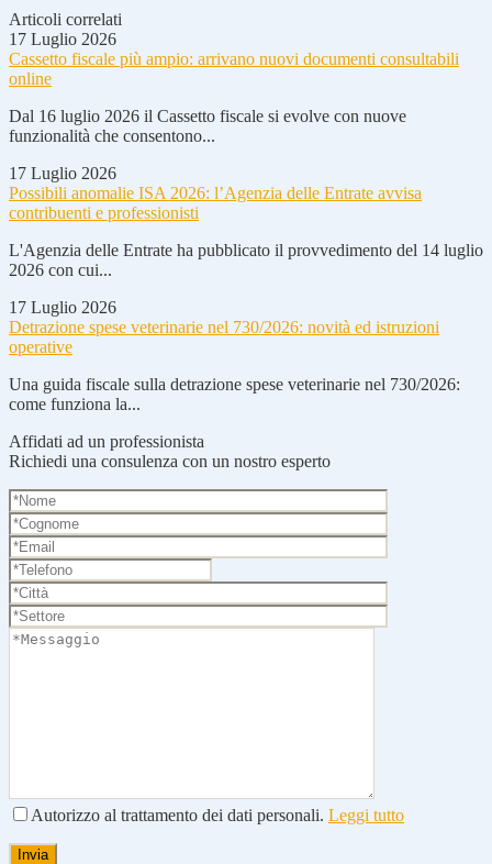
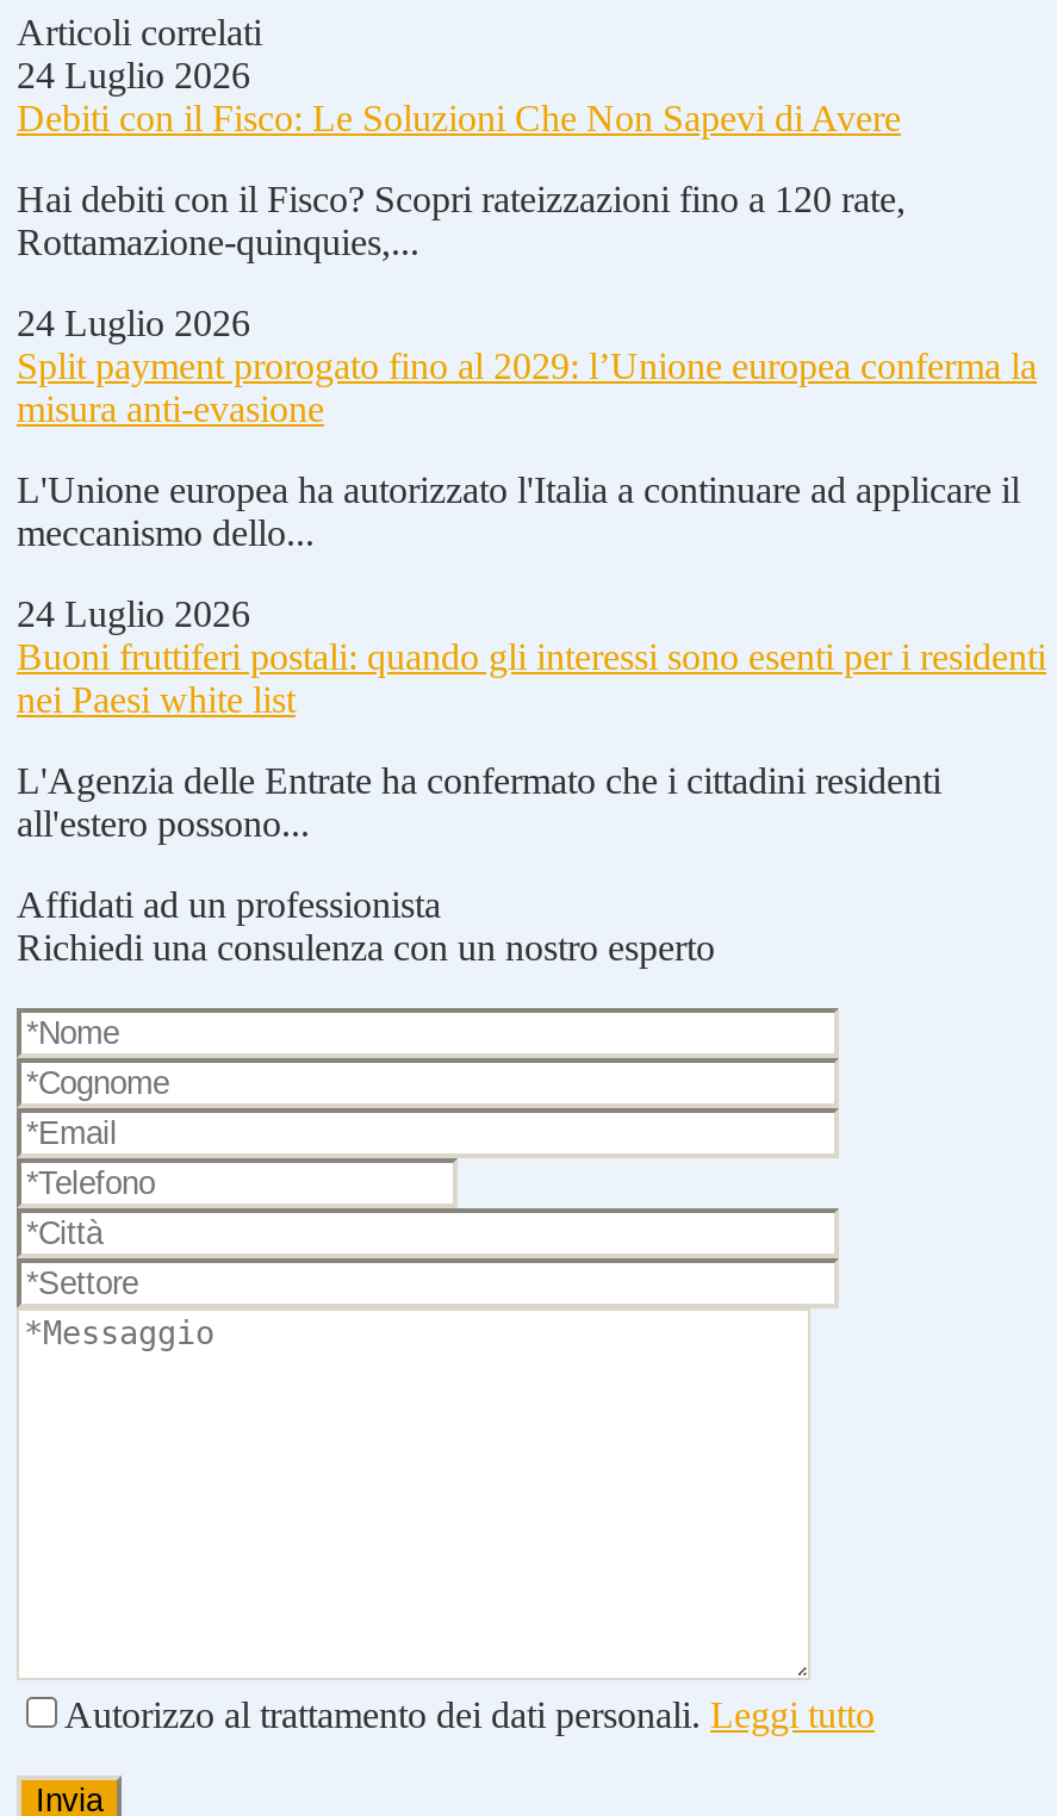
- 17 Luglio 2026
- Cassetto fiscale più ampio: arrivano nuovi documenti consultabili
- online
+ 24 Luglio 2026
+ Debiti con il Fisco: Le Soluzioni Che Non Sapevi di Avere

- Dal 16 luglio 2026 il Cassetto fiscale si evolve con nuove
- funzionalità che consentono...
+ Hai debiti con il Fisco? Scopri rateizzazioni fino a 120 rate,
+ Rottamazione-quinquies,...

- 17 Luglio 2026
- Possibili anomalie ISA 2026: l’Agenzia delle Entrate avvisa
- contribuenti e professionisti
+ 24 Luglio 2026
+ Split payment prorogato fino al 2029: l’Unione europea conferma la
+ misura anti-evasione

- L'Agenzia delle Entrate ha pubblicato il provvedimento del 14 luglio
- 2026 con cui...
+ L'Unione europea ha autorizzato l'Italia a continuare ad applicare il
+ meccanismo dello...

- 17 Luglio 2026
- Detrazione spese veterinarie nel 730/2026: novità ed istruzioni
- operative
+ 24 Luglio 2026
+ Buoni fruttiferi postali: quando gli interessi sono esenti per i residenti
+ nei Paesi white list

- Una guida fiscale sulla detrazione spese veterinarie nel 730/2026:
- come funziona la...
+ L'Agenzia delle Entrate ha confermato che i cittadini residenti
+ all'estero possono...
